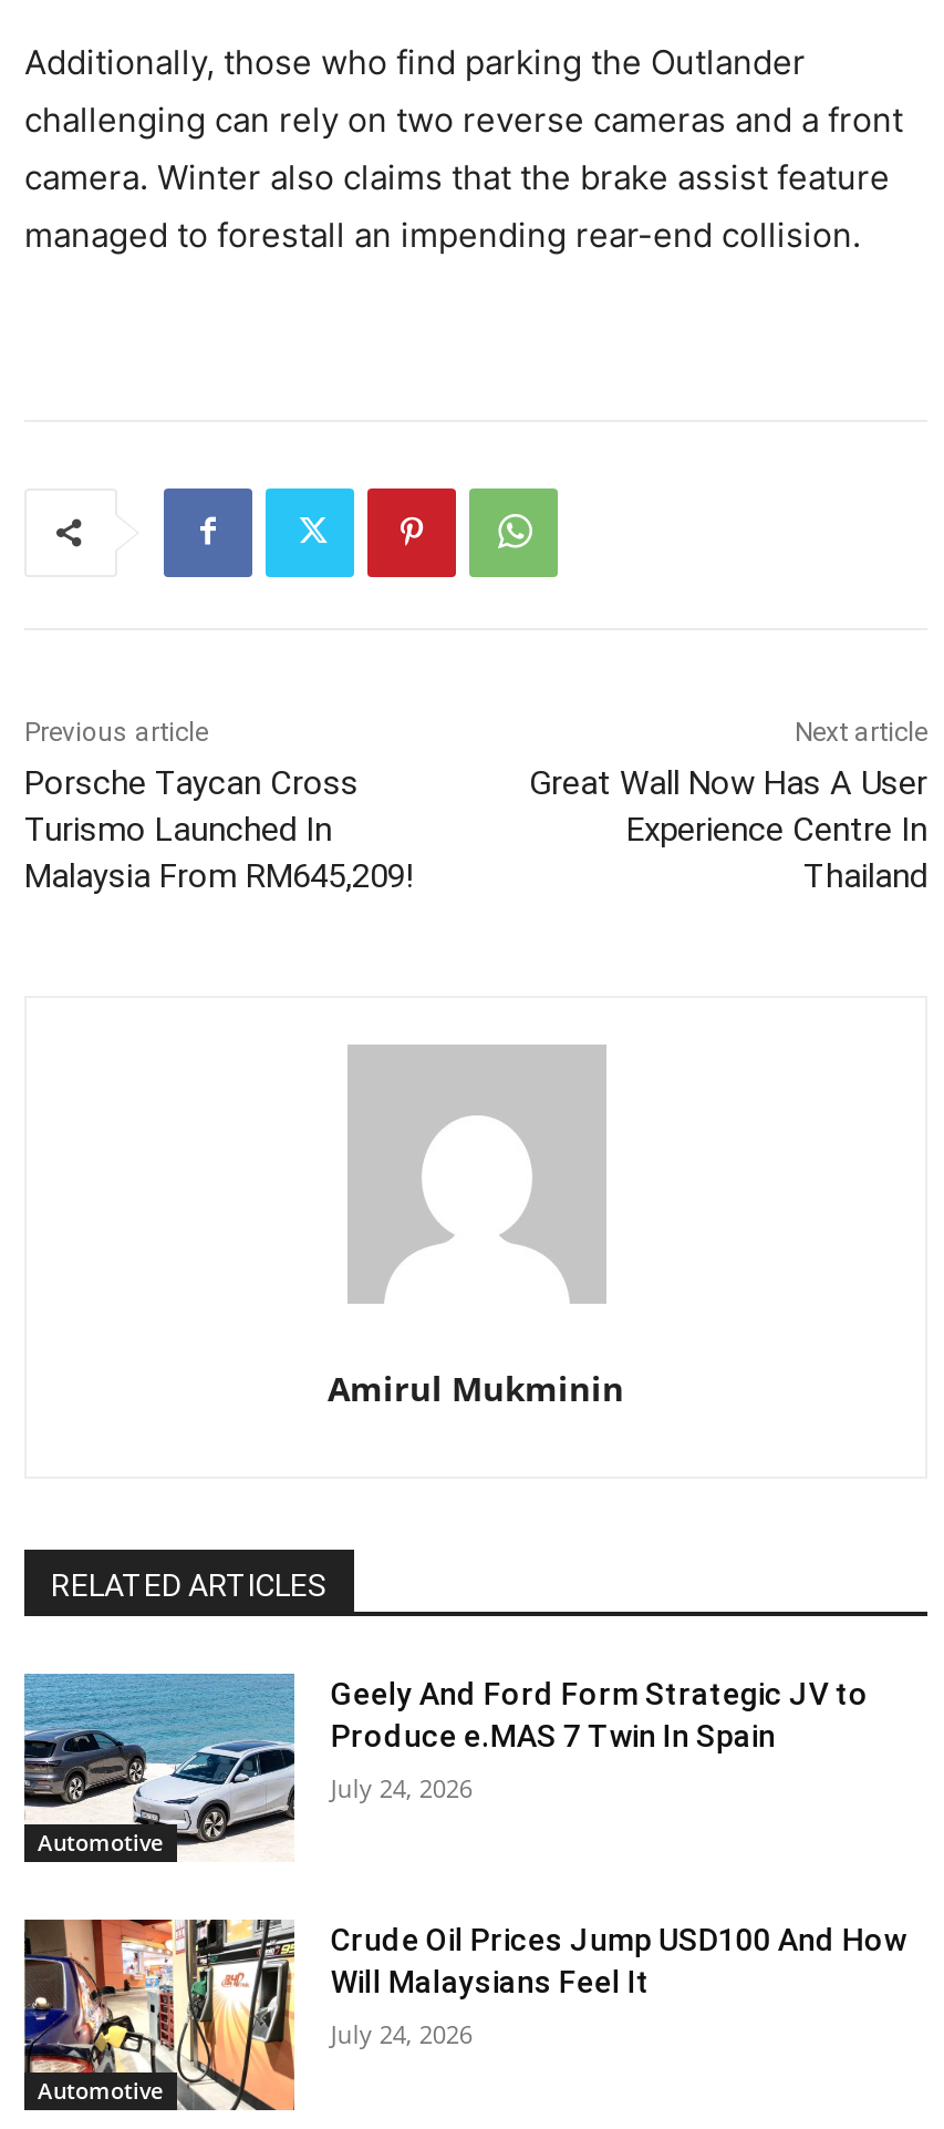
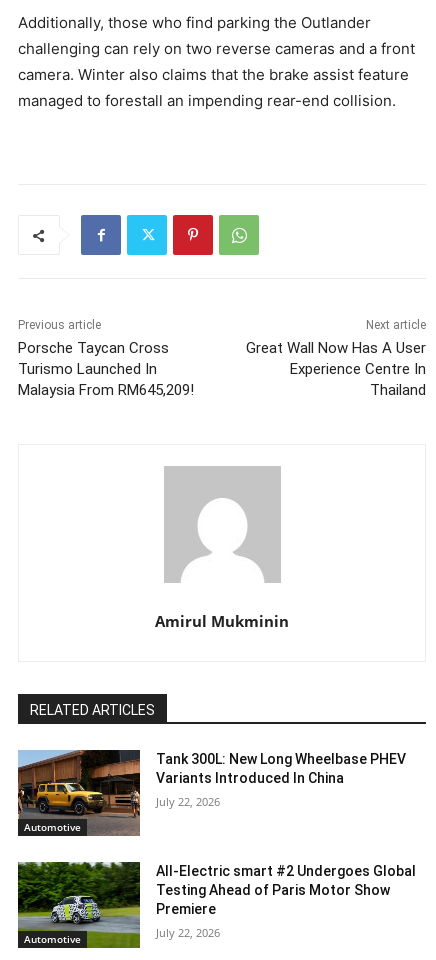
- [image]
- Geely And Ford Form Strategic JV to
- Produce e.MAS 7 Twin In Spain
+ [image]
+ Tank 300L: New Long Wheelbase PHEV
+ Variants Introduced In China

- July 24, 2026
+ July 22, 2026

- [image]
- Crude Oil Prices Jump USD100 And How
- Will Malaysians Feel It
+ [image]
+ All-Electric smart #2 Undergoes Global
+ Testing Ahead of Paris Motor Show
+ Premiere

- July 24, 2026
+ July 22, 2026
